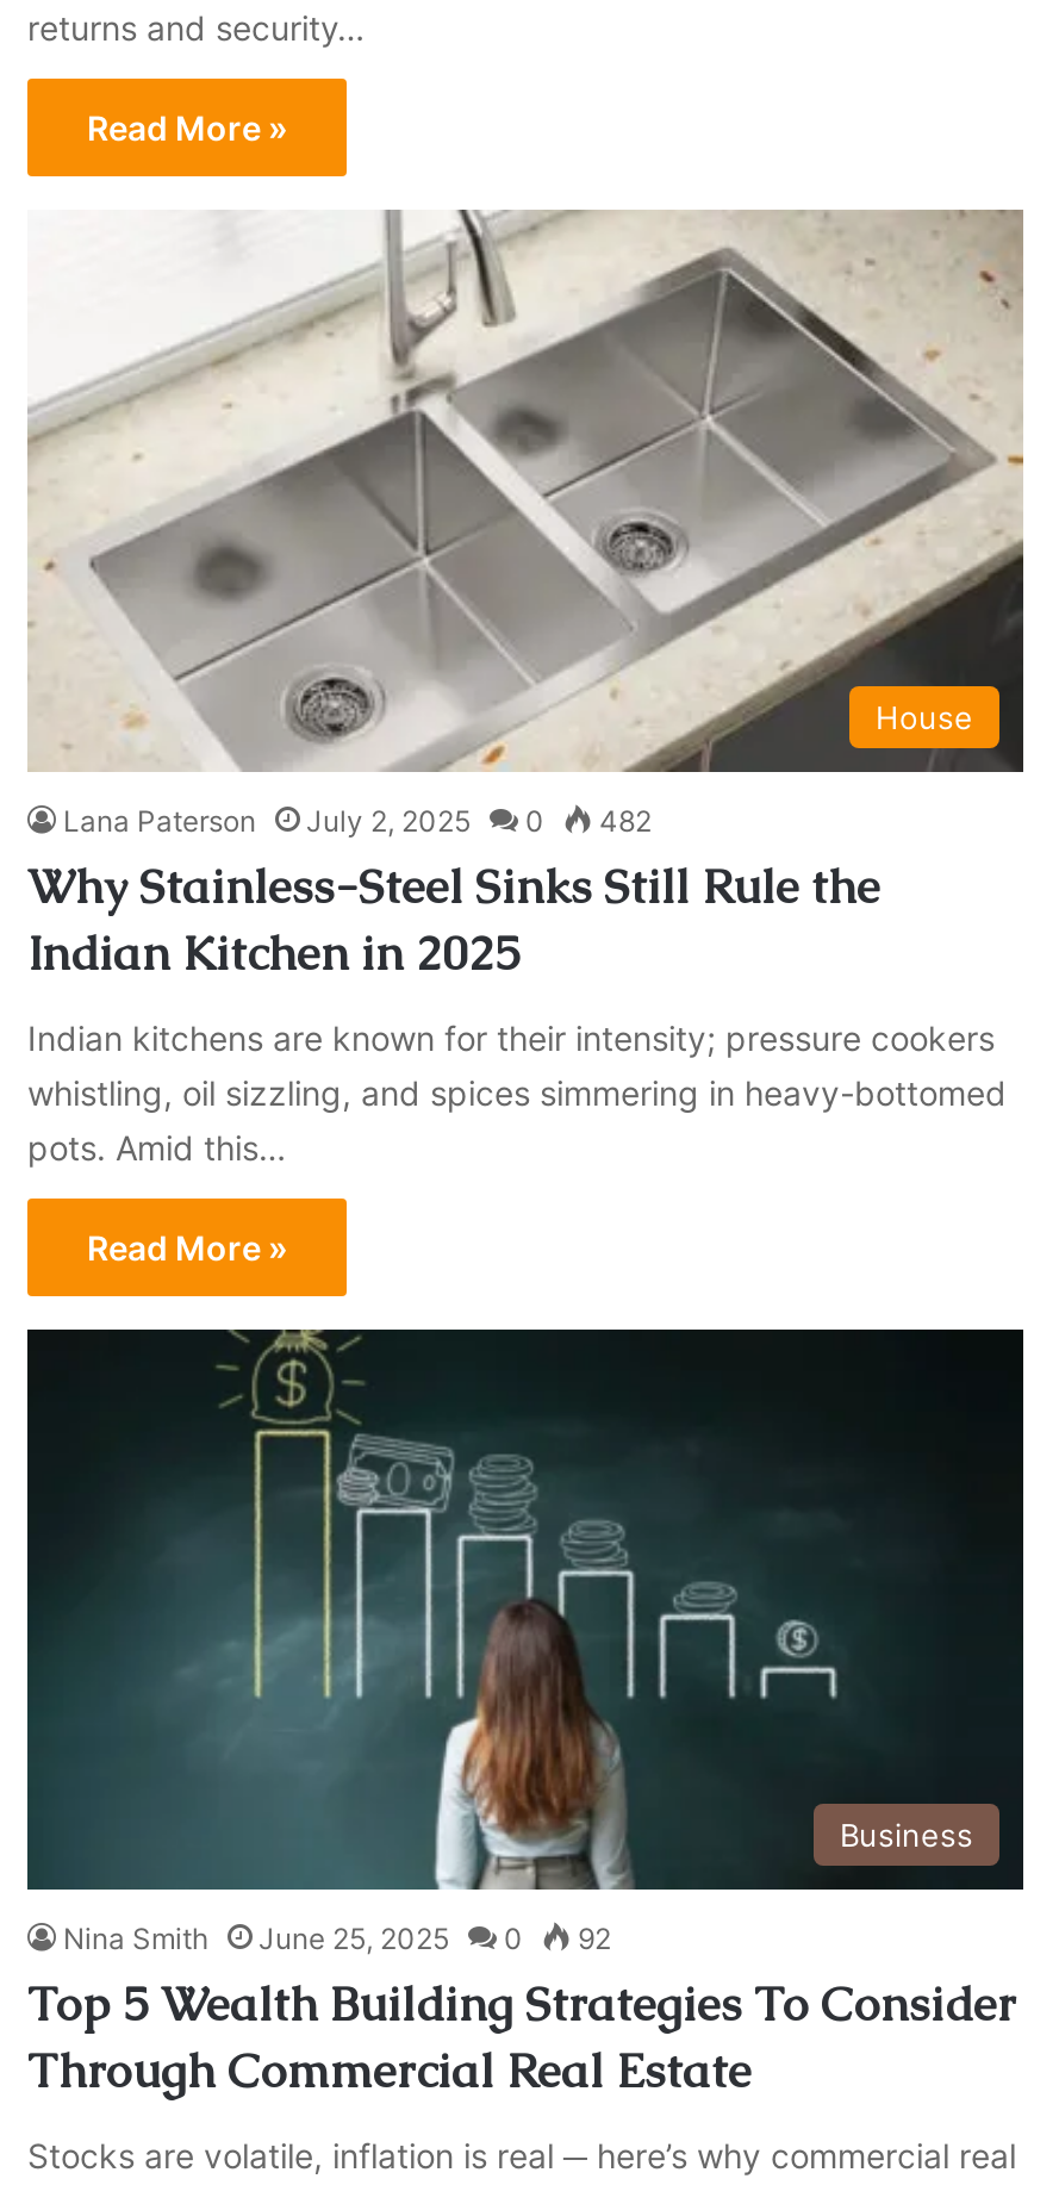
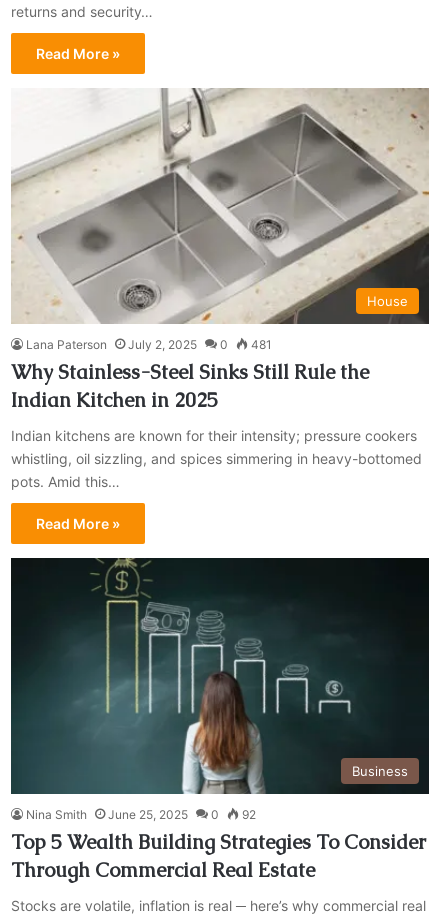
- Lana Paterson July 2, 2025 0 482
+ Lana Paterson July 2, 2025 0 481
